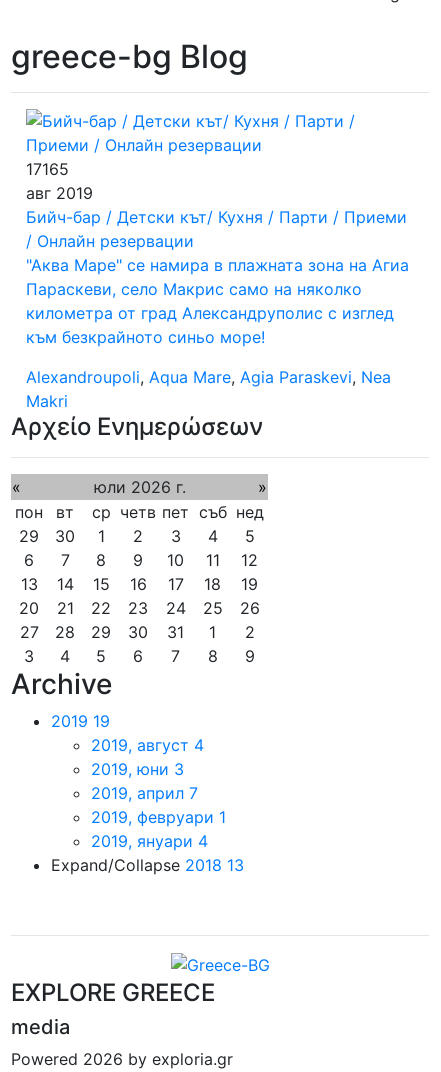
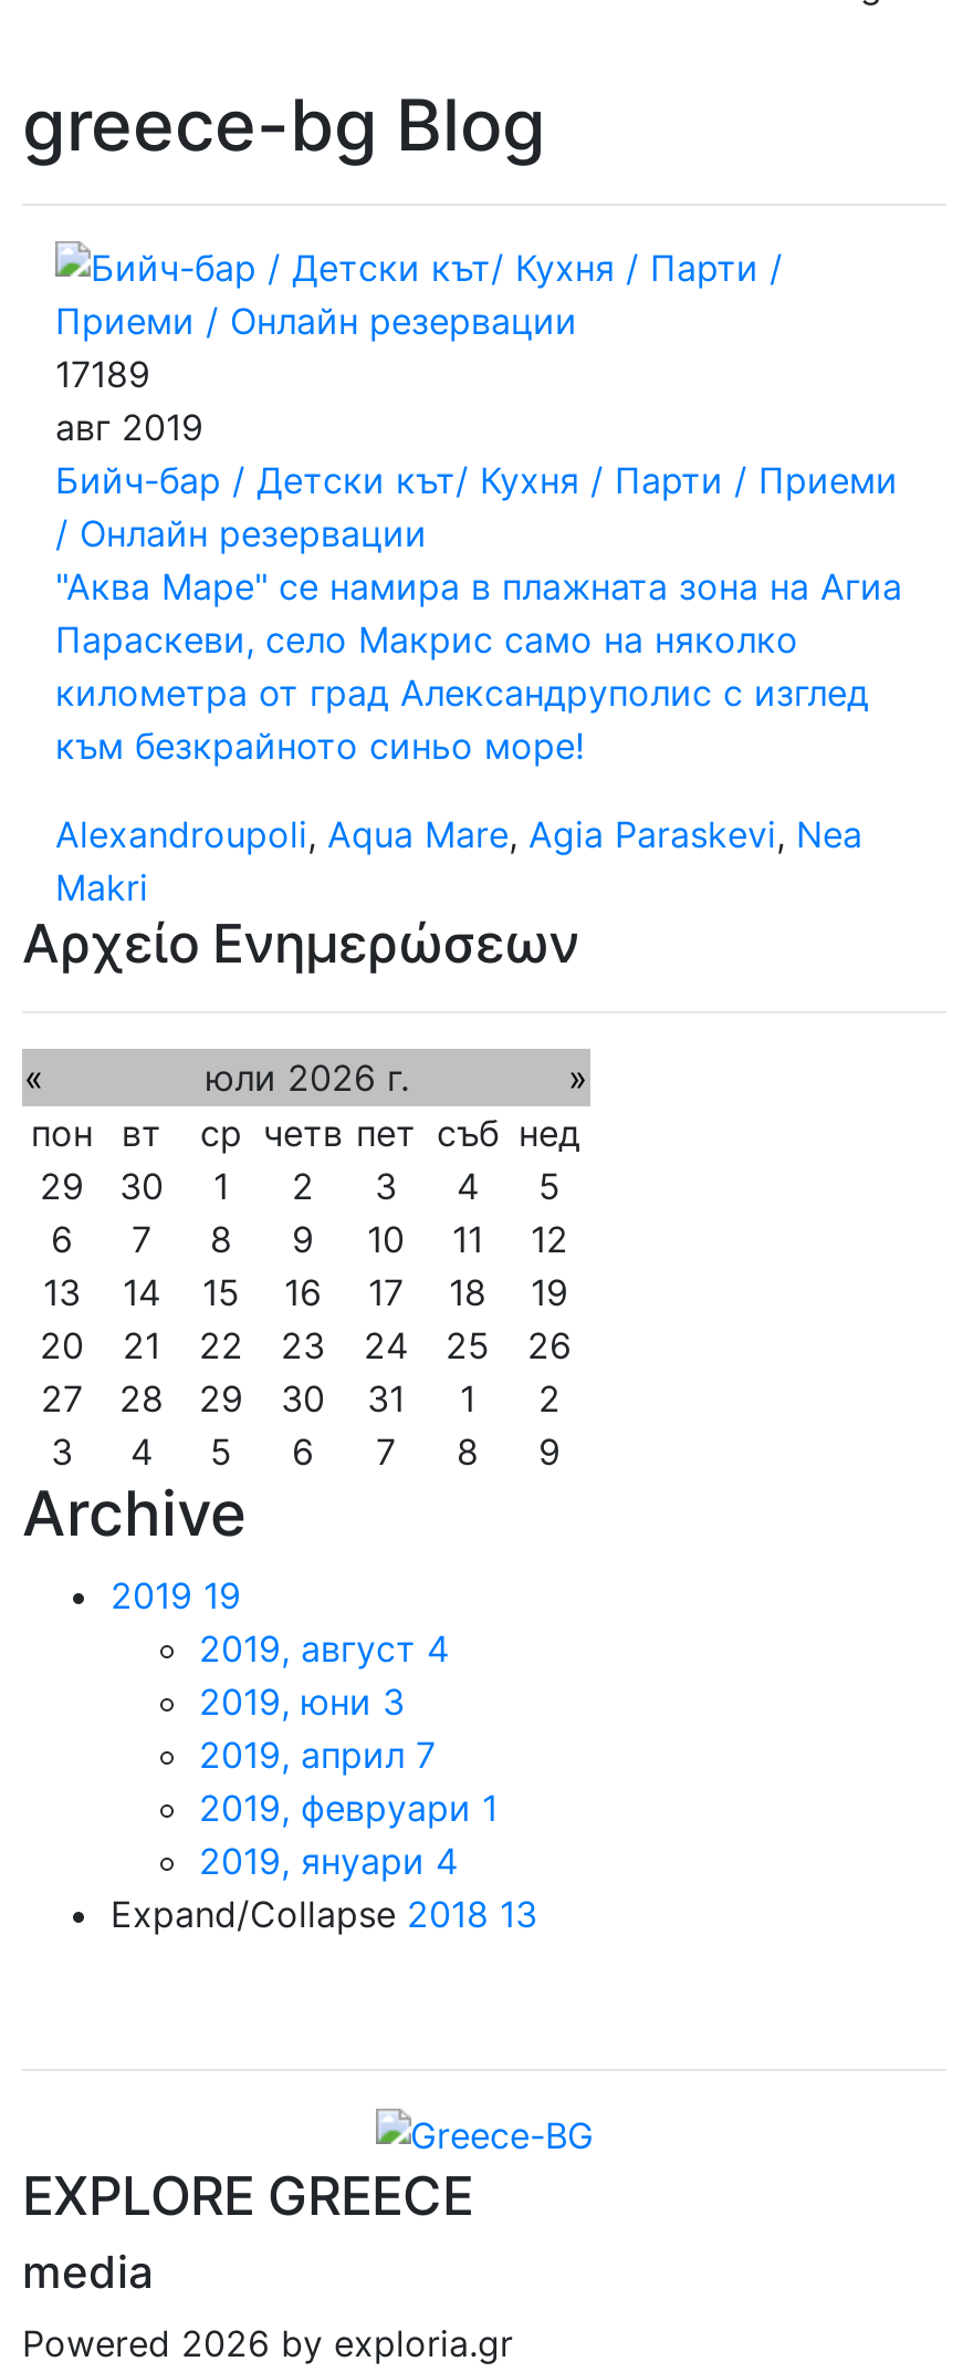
- 17165
+ 17189
